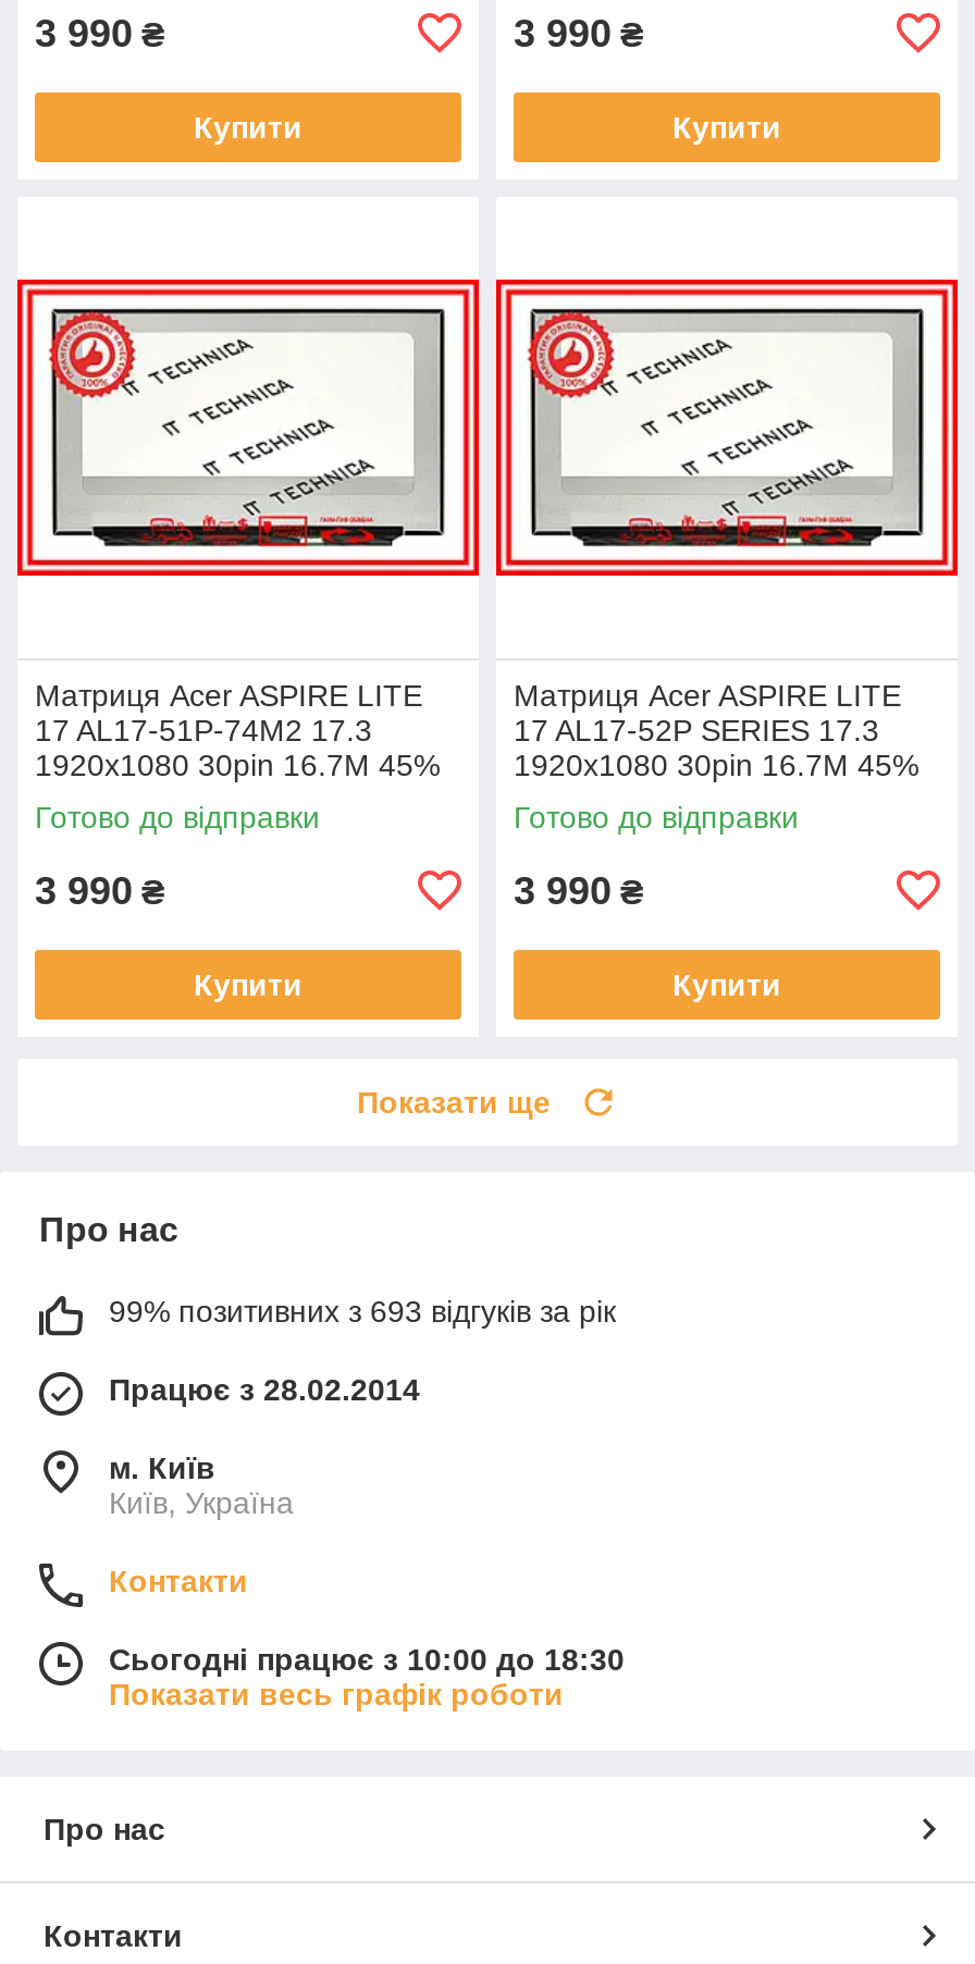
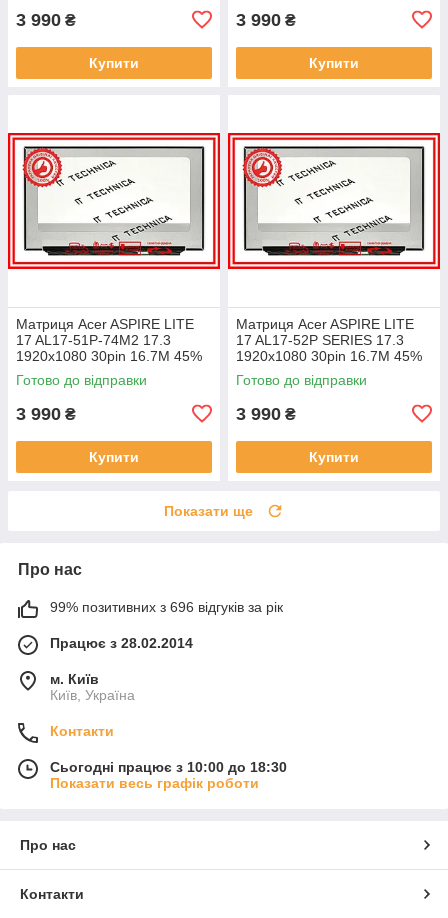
- 99% позитивних з 693 відгуків за рік
+ 99% позитивних з 696 відгуків за рік
